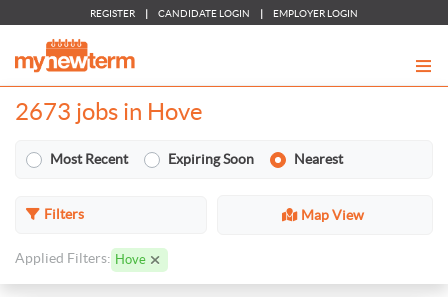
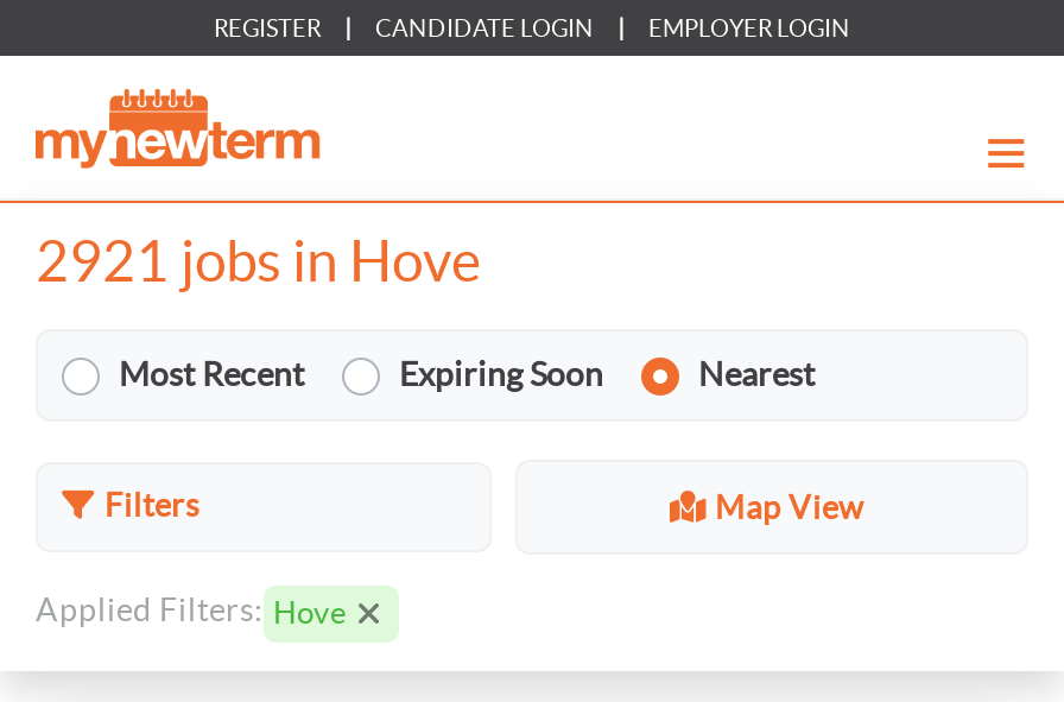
- 2673 jobs in Hove
+ 2921 jobs in Hove
